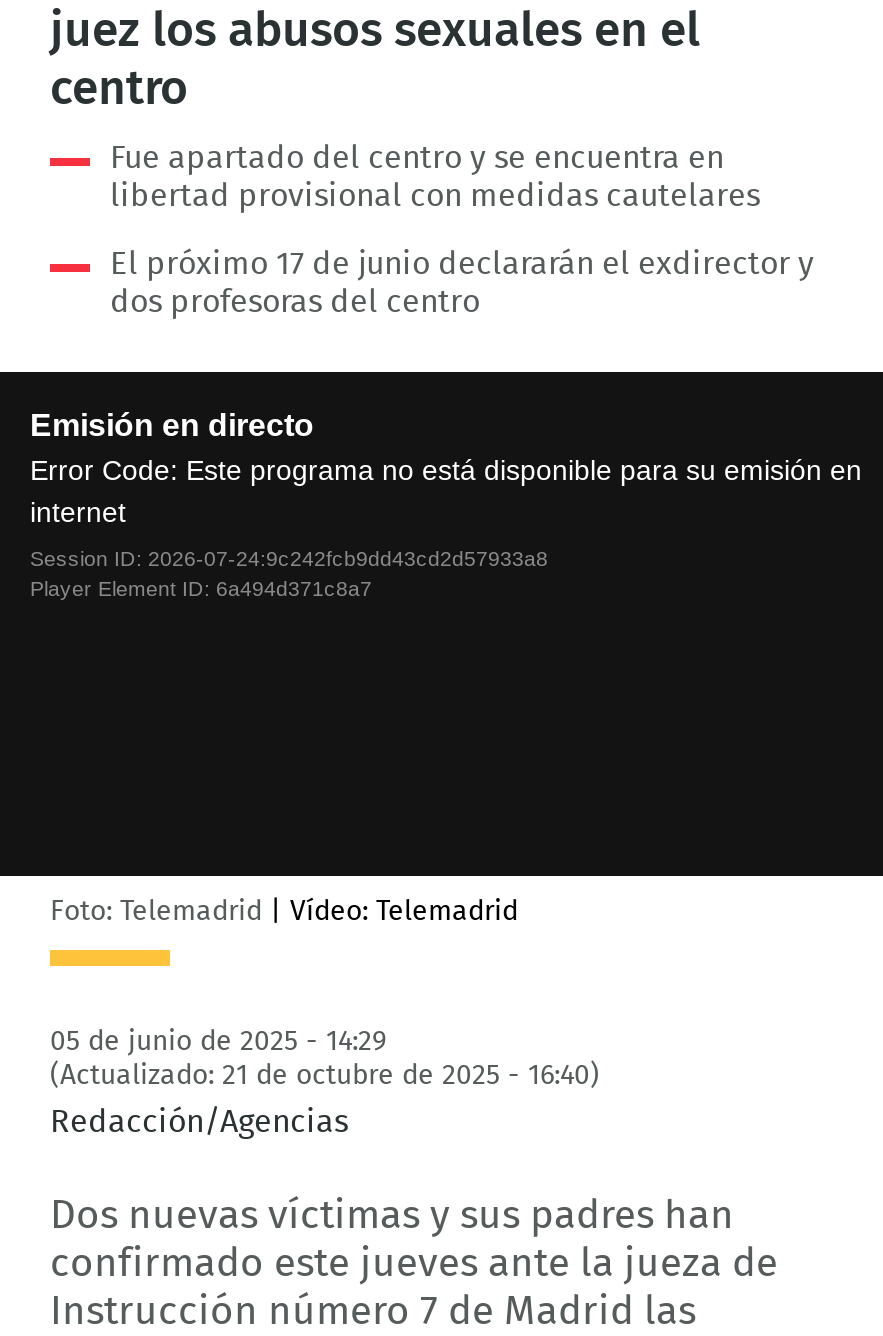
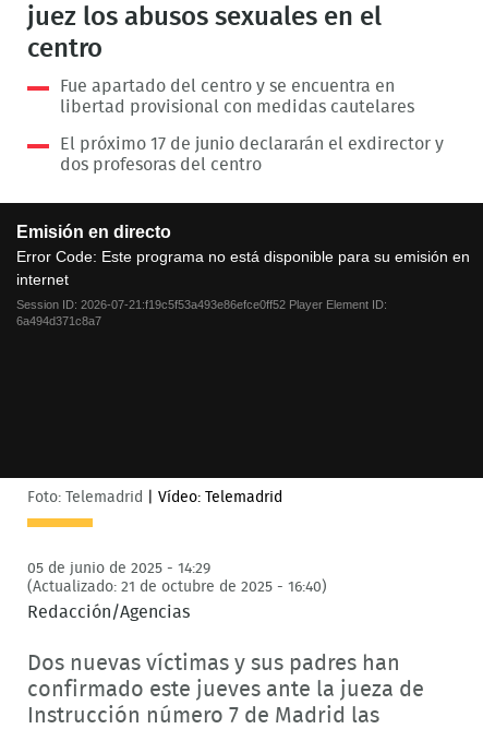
- Session ID: 2026-07-24:9c242fcb9dd43cd2d57933a8
- Player Element ID: 6a494d371c8a7
+ Session ID: 2026-07-21:f19c5f53a493e86efce0ff52 Player Element ID:
+ 6a494d371c8a7
